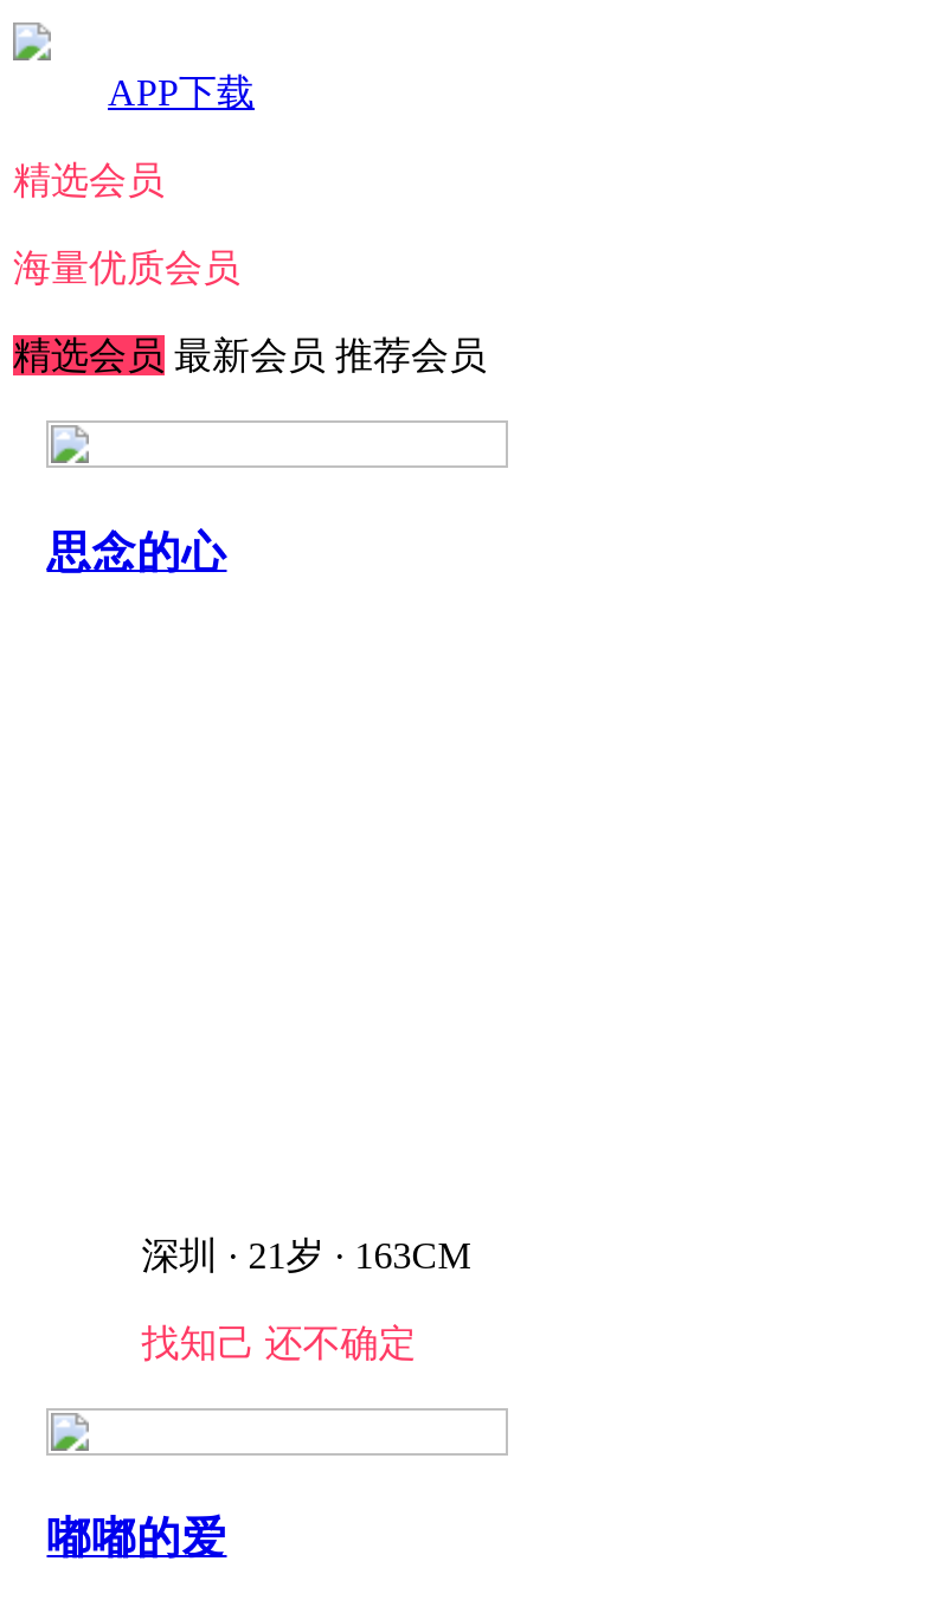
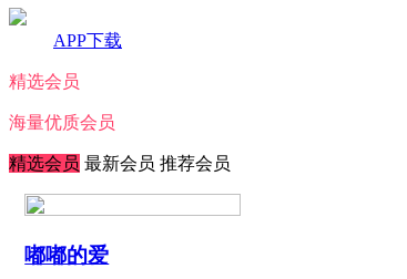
- 思念的心

- 深圳 · 21岁 · 163CM
- 找知己还不确定
